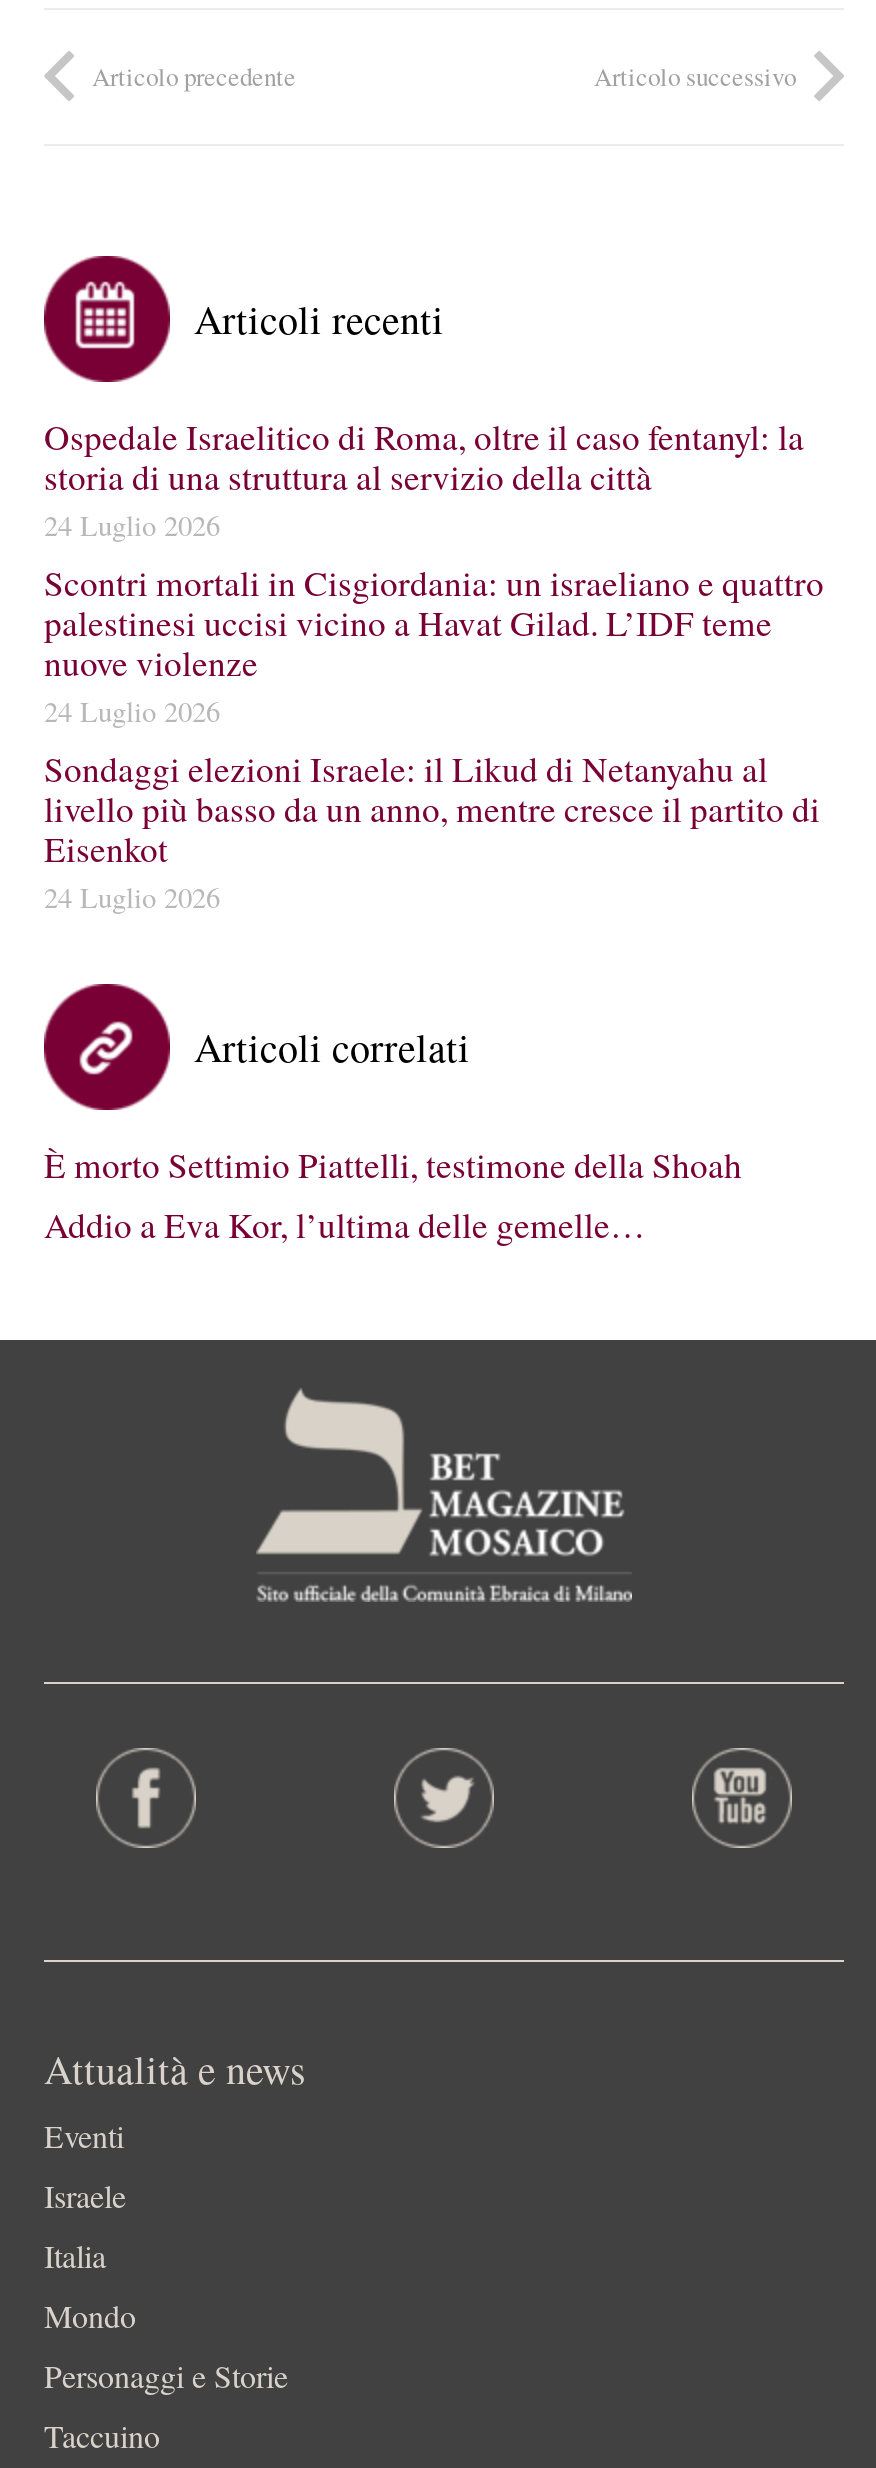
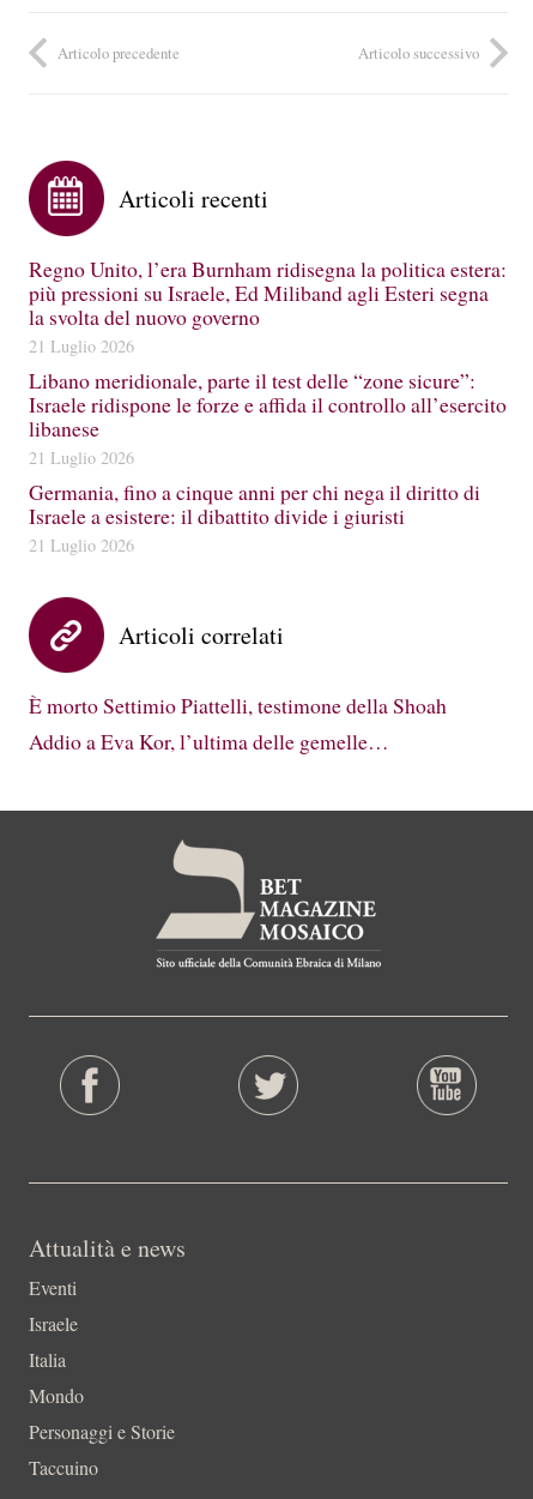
- Ospedale Israelitico di Roma, oltre il caso fentanyl: la
- storia di una struttura al servizio della città
- 24 Luglio 2026
- Scontri mortali in Cisgiordania: un israeliano e quattro
- palestinesi uccisi vicino a Havat Gilad. L’IDF teme
- nuove violenze
- 24 Luglio 2026
- Sondaggi elezioni Israele: il Likud di Netanyahu al
- livello più basso da un anno, mentre cresce il partito di
- Eisenkot
- 24 Luglio 2026
+ Regno Unito, l’era Burnham ridisegna la politica estera:
+ più pressioni su Israele, Ed Miliband agli Esteri segna
+ la svolta del nuovo governo
+ 21 Luglio 2026
+ Libano meridionale, parte il test delle “zone sicure”:
+ Israele ridispone le forze e affida il controllo all’esercito
+ libanese
+ 21 Luglio 2026
+ Germania, fino a cinque anni per chi nega il diritto di
+ Israele a esistere: il dibattito divide i giuristi
+ 21 Luglio 2026
